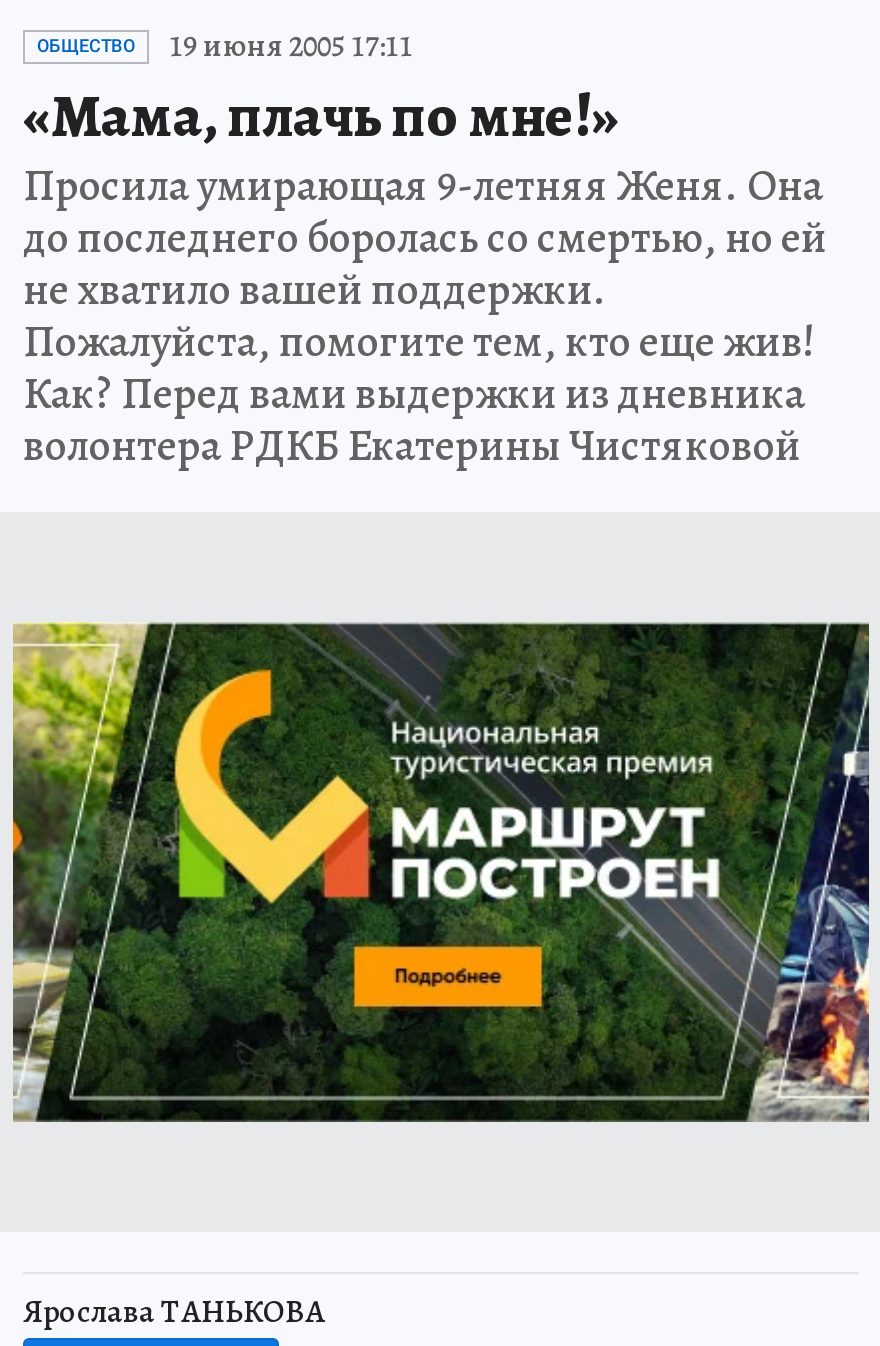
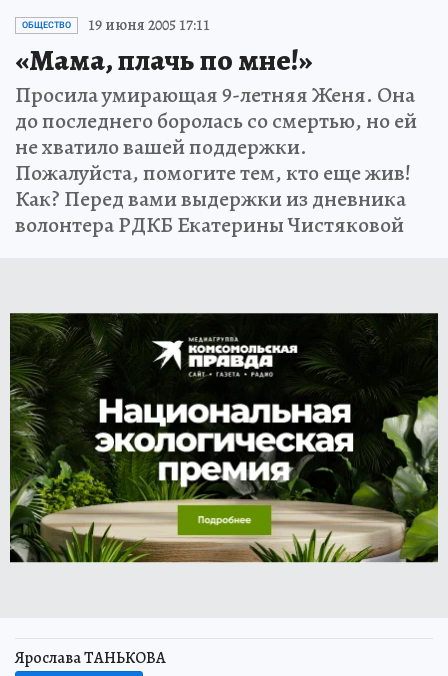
- [image]
+ [image]
